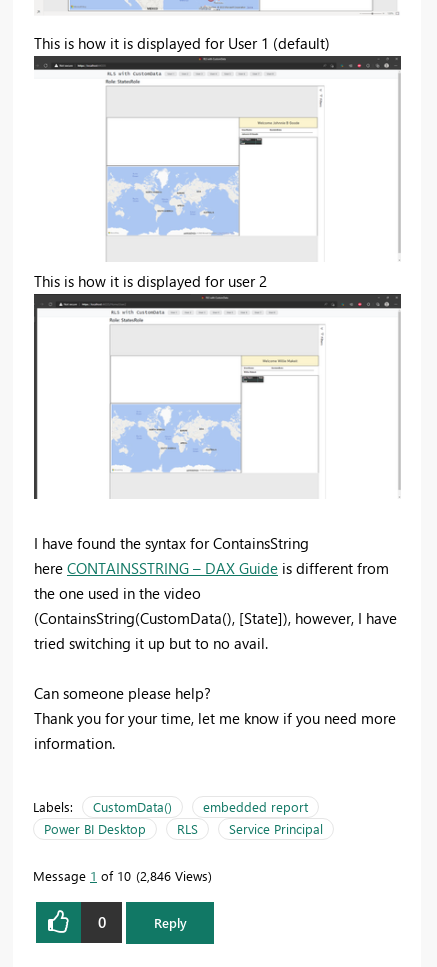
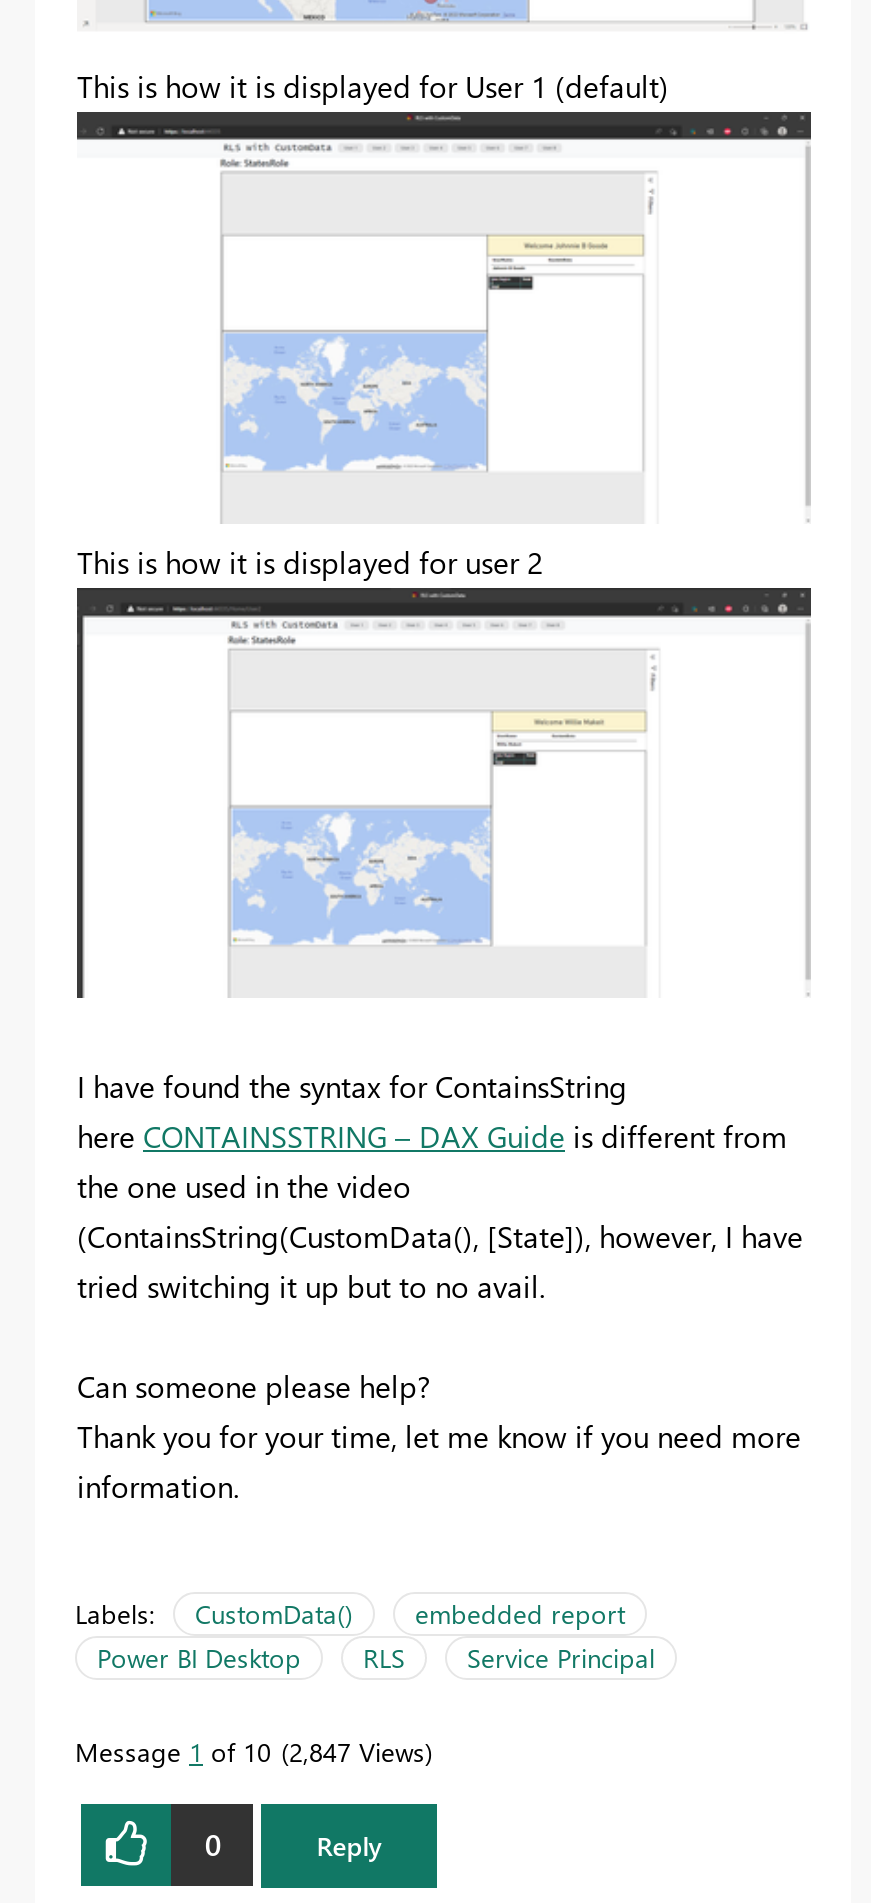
- Message 1 of 10 2,846 Views
+ Message 1 of 10 2,847 Views
